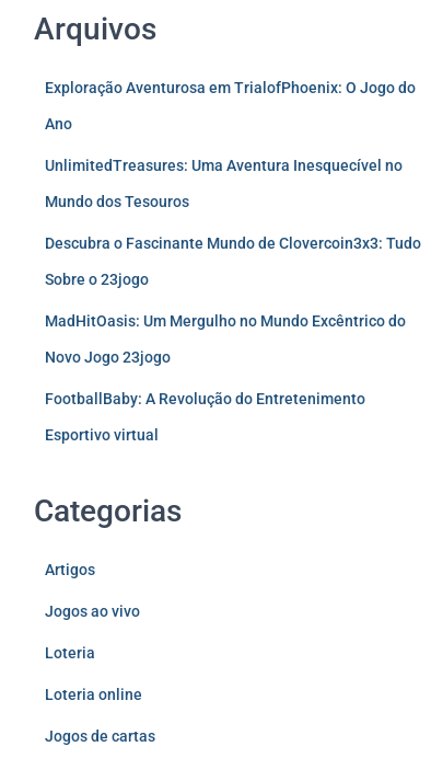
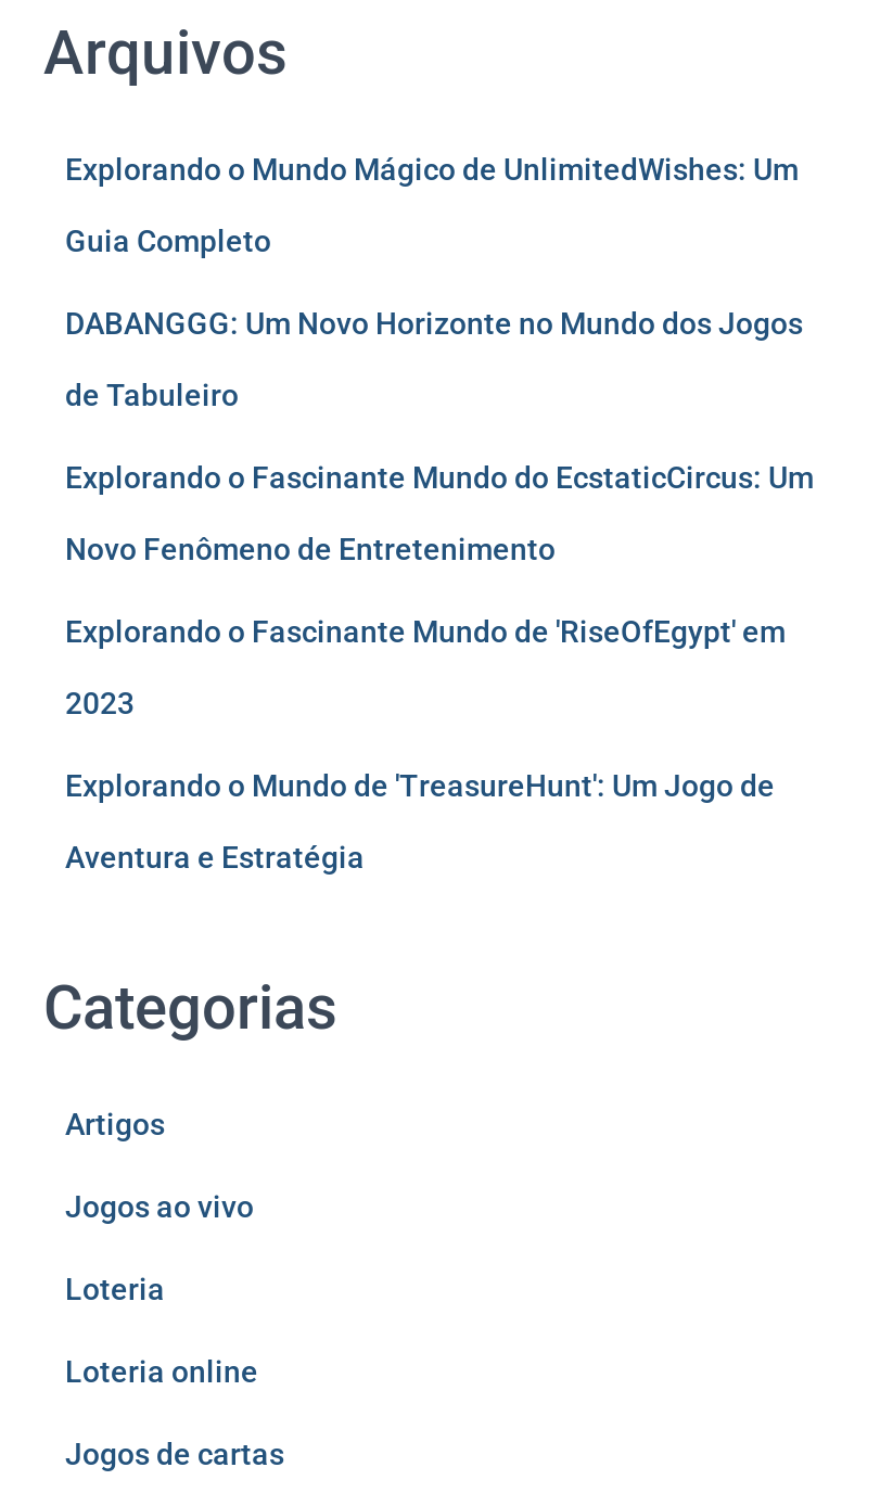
- Exploração Aventurosa em TrialofPhoenix: O Jogo do
+ Explorando o Mundo Mágico de UnlimitedWishes: Um

- Ano
+ Guia Completo

- UnlimitedTreasures: Uma Aventura Inesquecível no
+ DABANGGG: Um Novo Horizonte no Mundo dos Jogos

- Mundo dos Tesouros
+ de Tabuleiro

- Descubra o Fascinante Mundo de Clovercoin3x3: Tudo
+ Explorando o Fascinante Mundo do EcstaticCircus: Um

- Sobre o 23jogo
+ Novo Fenômeno de Entretenimento

- MadHitOasis: Um Mergulho no Mundo Excêntrico do
+ Explorando o Fascinante Mundo de 'RiseOfEgypt' em

- Novo Jogo 23jogo
+ 2023

- FootballBaby: A Revolução do Entretenimento
+ Explorando o Mundo de 'TreasureHunt': Um Jogo de

- Esportivo virtual
+ Aventura e Estratégia
